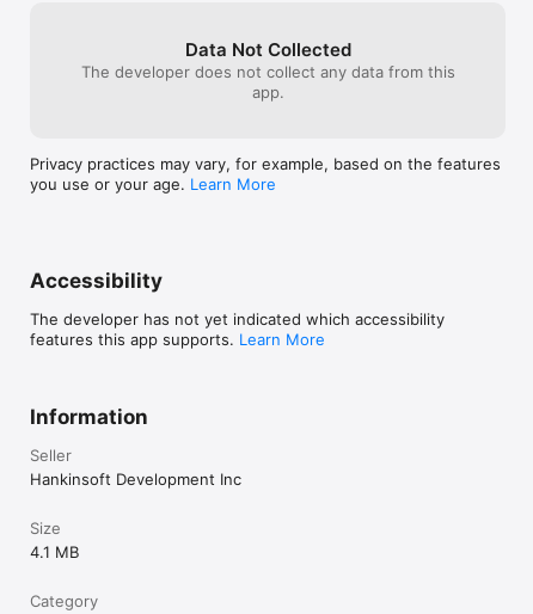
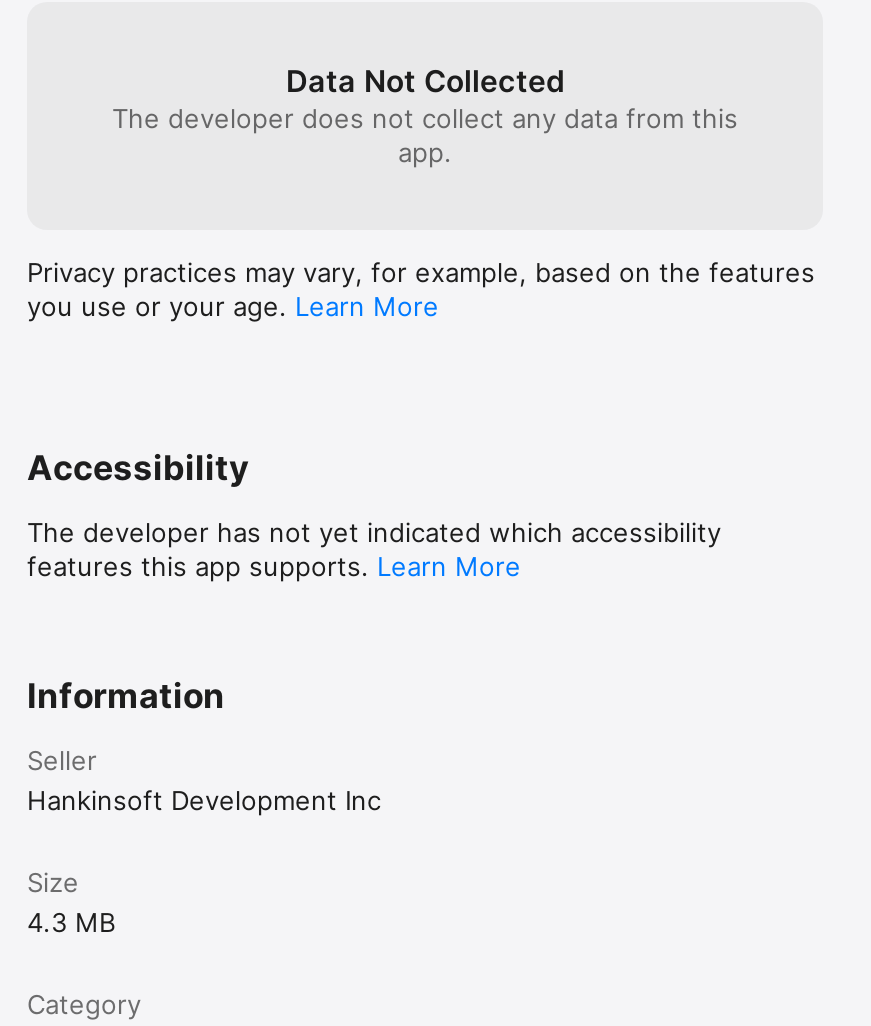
- 4.1 MB
+ 4.3 MB
